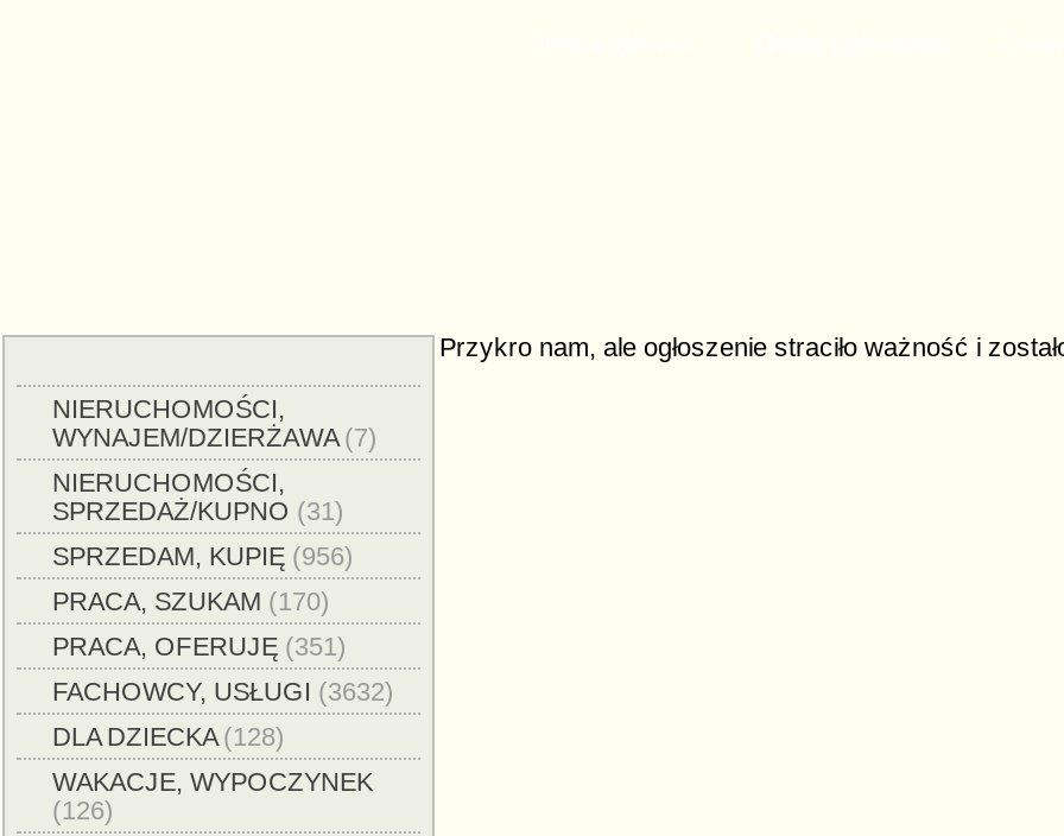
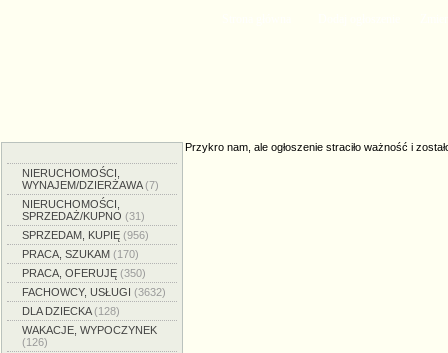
- PRACA, OFERUJĘ (351)
+ PRACA, OFERUJĘ (350)
